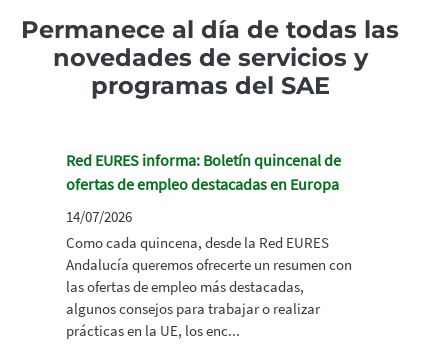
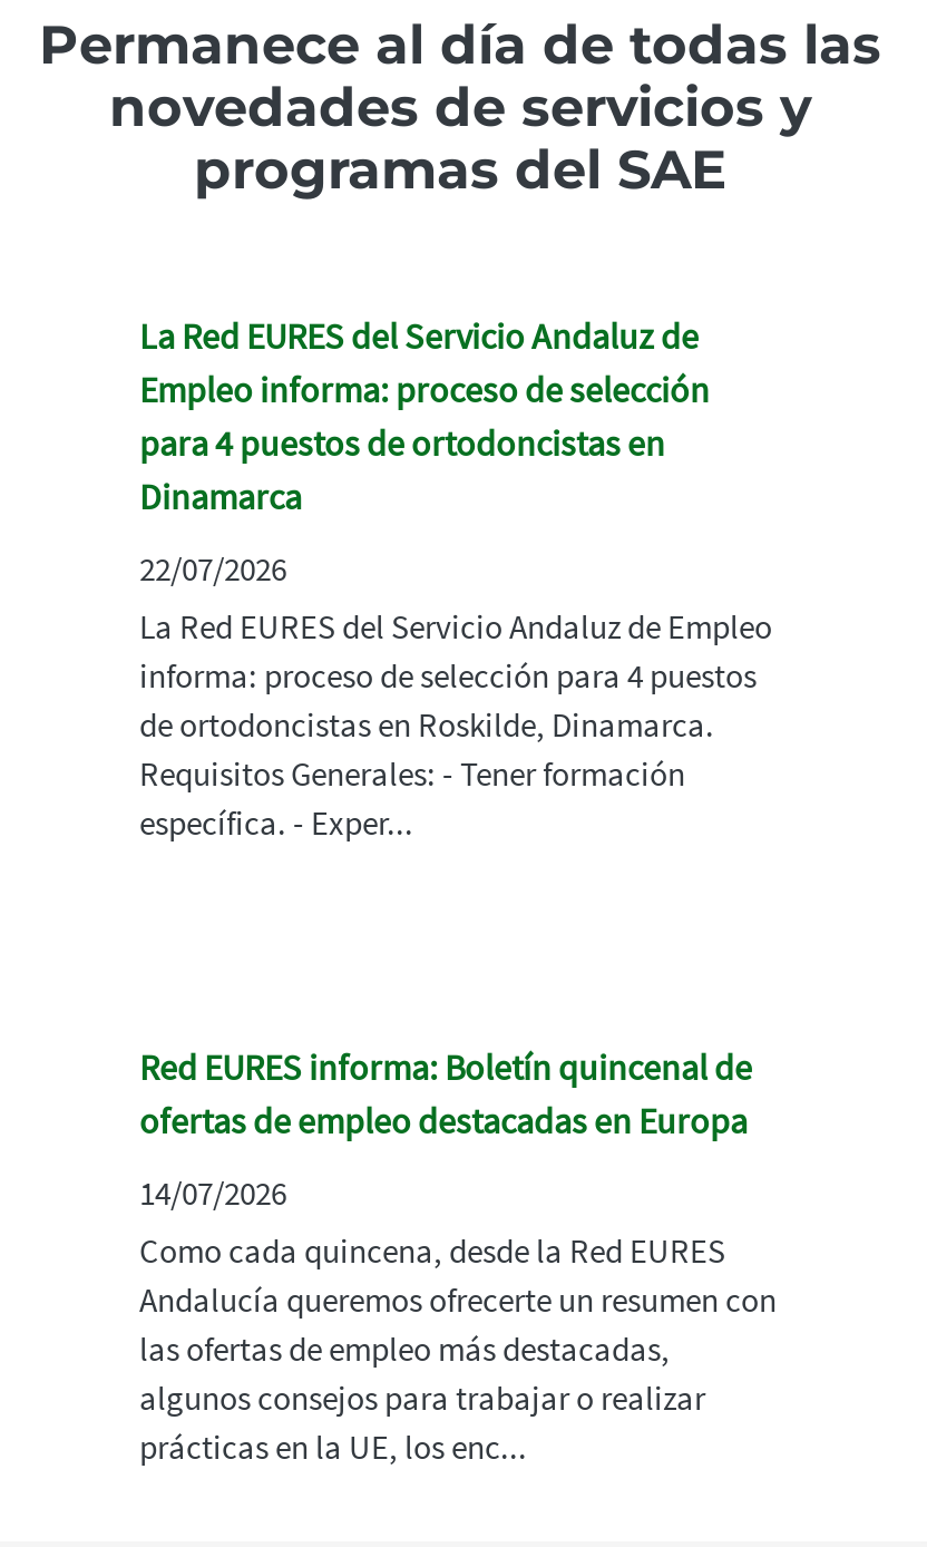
+ La Red EURES del Servicio Andaluz de
+ Empleo informa: proceso de selección
+ para 4 puestos de ortodoncistas en
+ Dinamarca
+ 22/07/2026
+ La Red EURES del Servicio Andaluz de Empleo
+ informa: proceso de selección para 4 puestos
+ de ortodoncistas en Roskilde, Dinamarca.
+ Requisitos Generales: - Tener formación
+ específica. - Exper...
